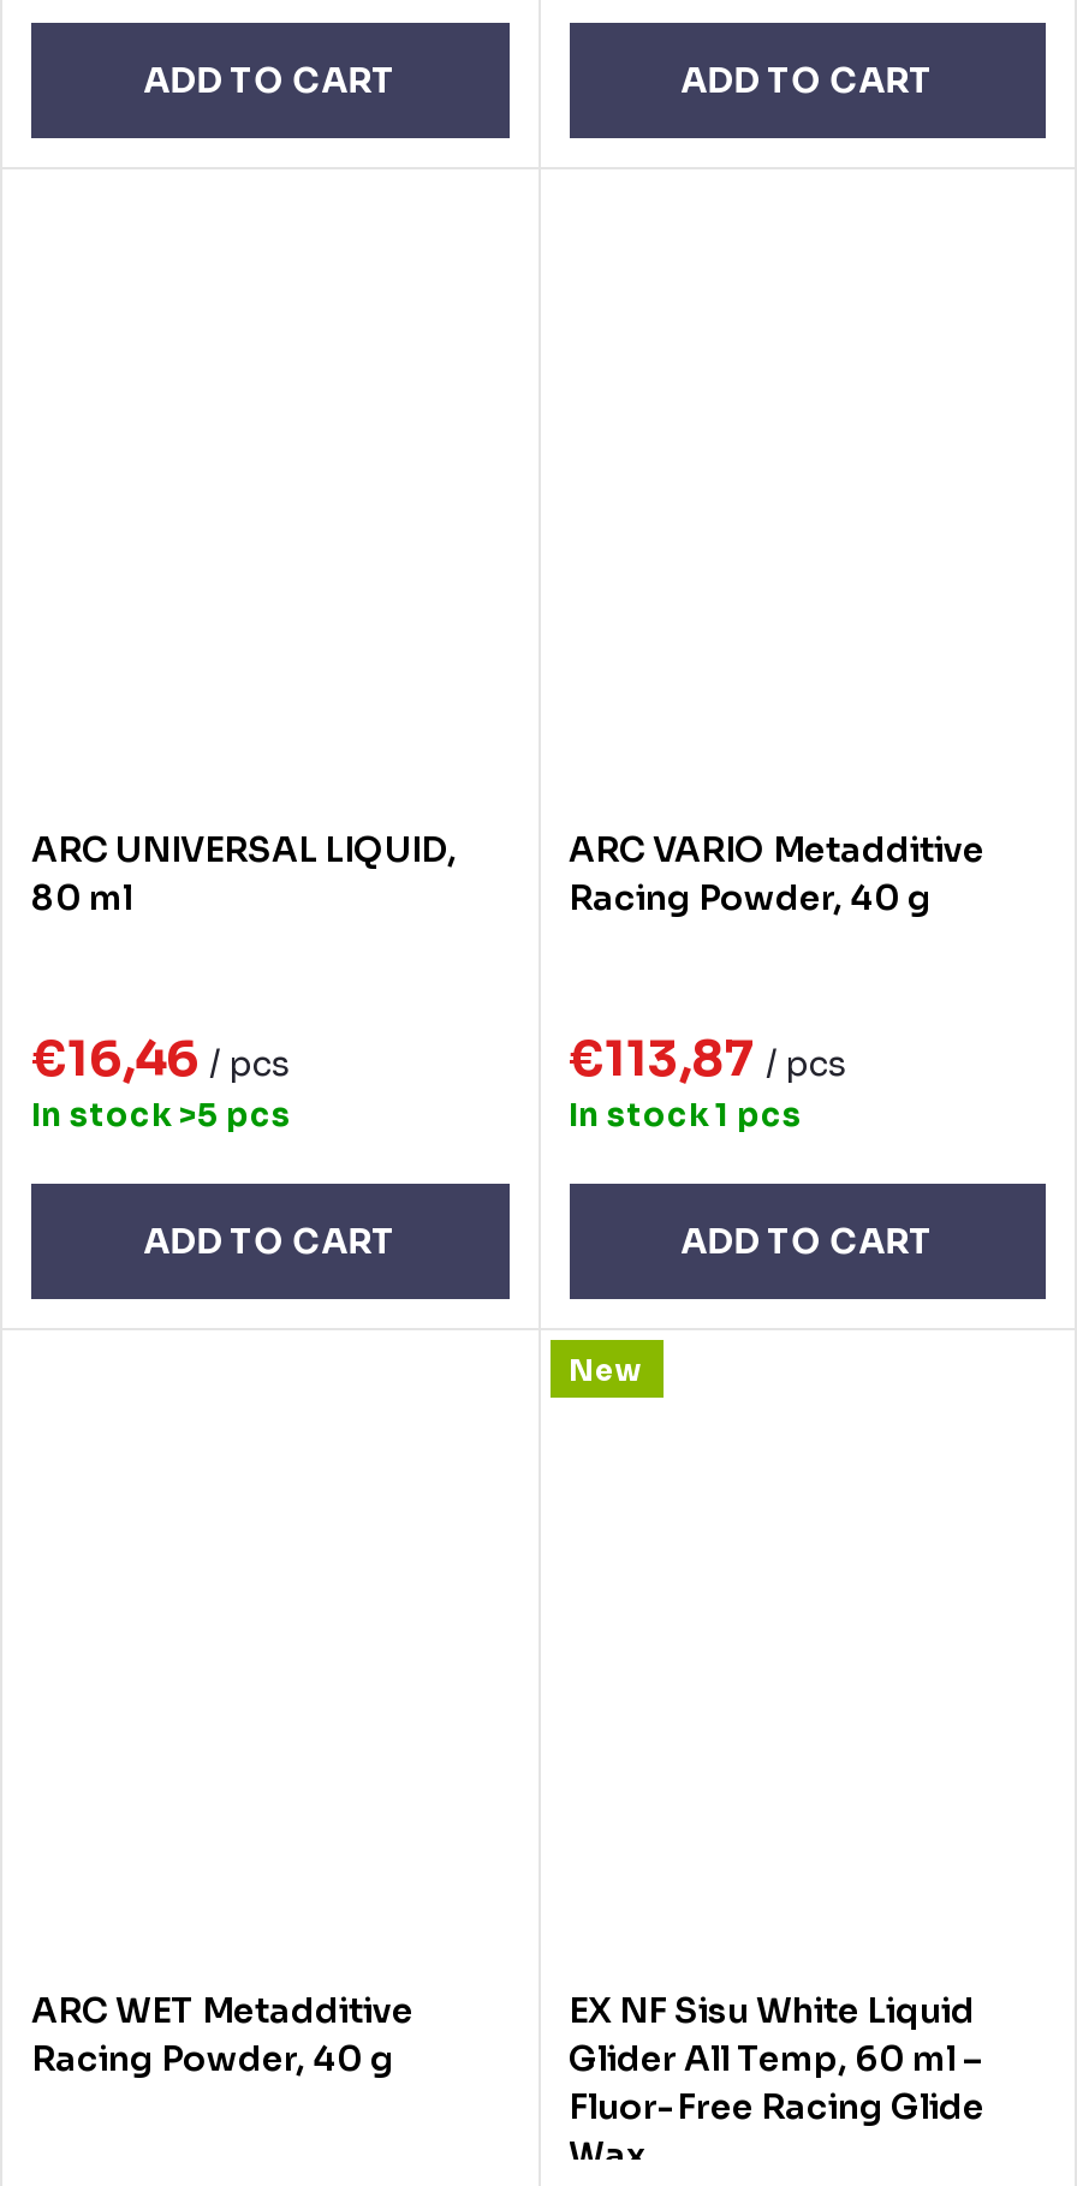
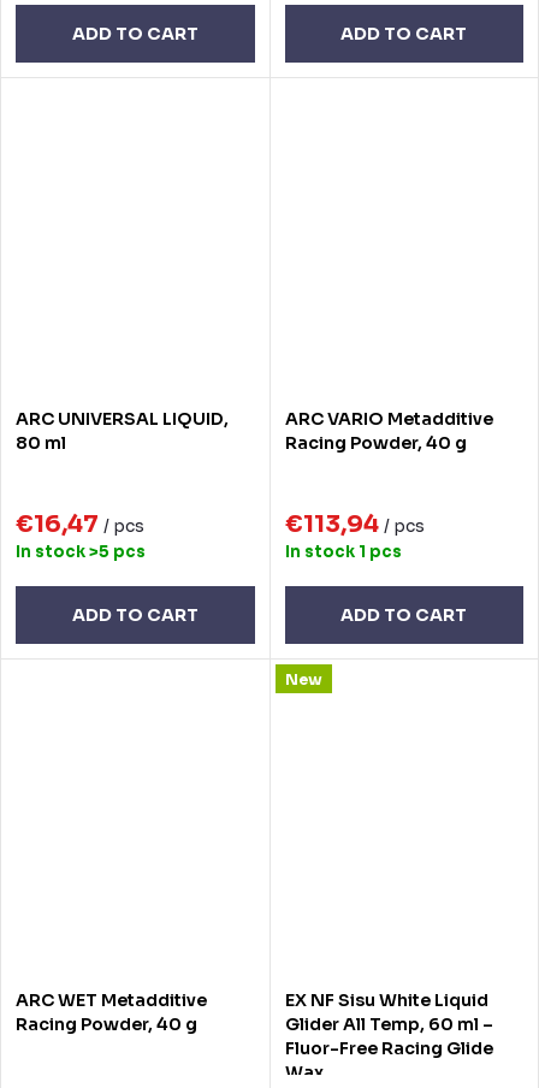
- €16,46 / pcs
+ €16,47 / pcs

- €113,87 / pcs
+ €113,94 / pcs
